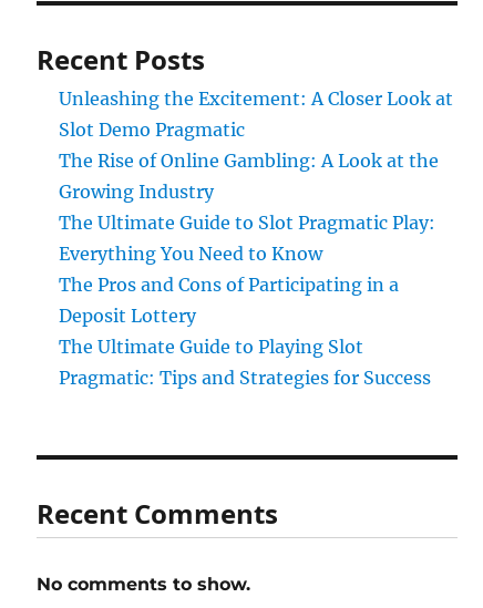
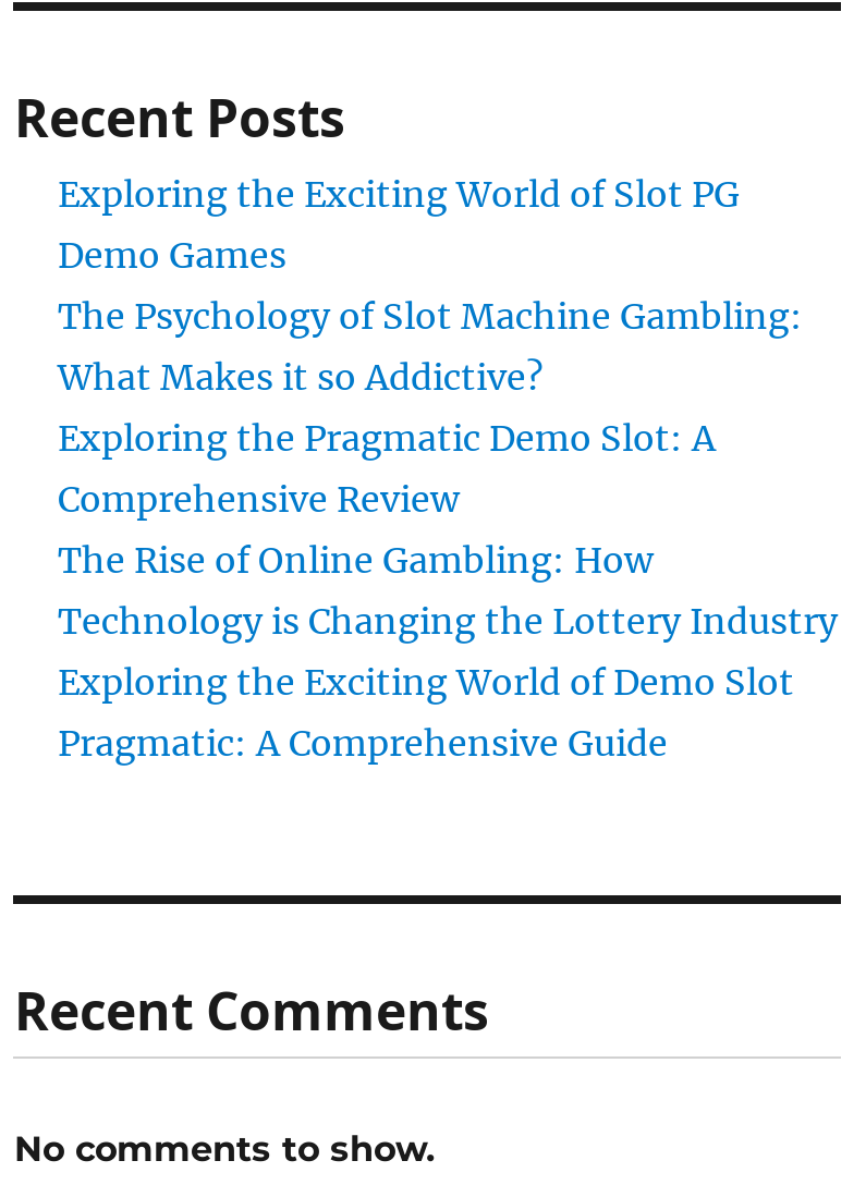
- Unleashing the Excitement: A Closer Look at
- Slot Demo Pragmatic
- The Rise of Online Gambling: A Look at the
- Growing Industry
- The Ultimate Guide to Slot Pragmatic Play:
- Everything You Need to Know
- The Pros and Cons of Participating in a
- Deposit Lottery
- The Ultimate Guide to Playing Slot
- Pragmatic: Tips and Strategies for Success
+ Exploring the Exciting World of Slot PG
+ Demo Games
+ The Psychology of Slot Machine Gambling:
+ What Makes it so Addictive?
+ Exploring the Pragmatic Demo Slot: A
+ Comprehensive Review
+ The Rise of Online Gambling: How
+ Technology is Changing the Lottery Industry
+ Exploring the Exciting World of Demo Slot
+ Pragmatic: A Comprehensive Guide
